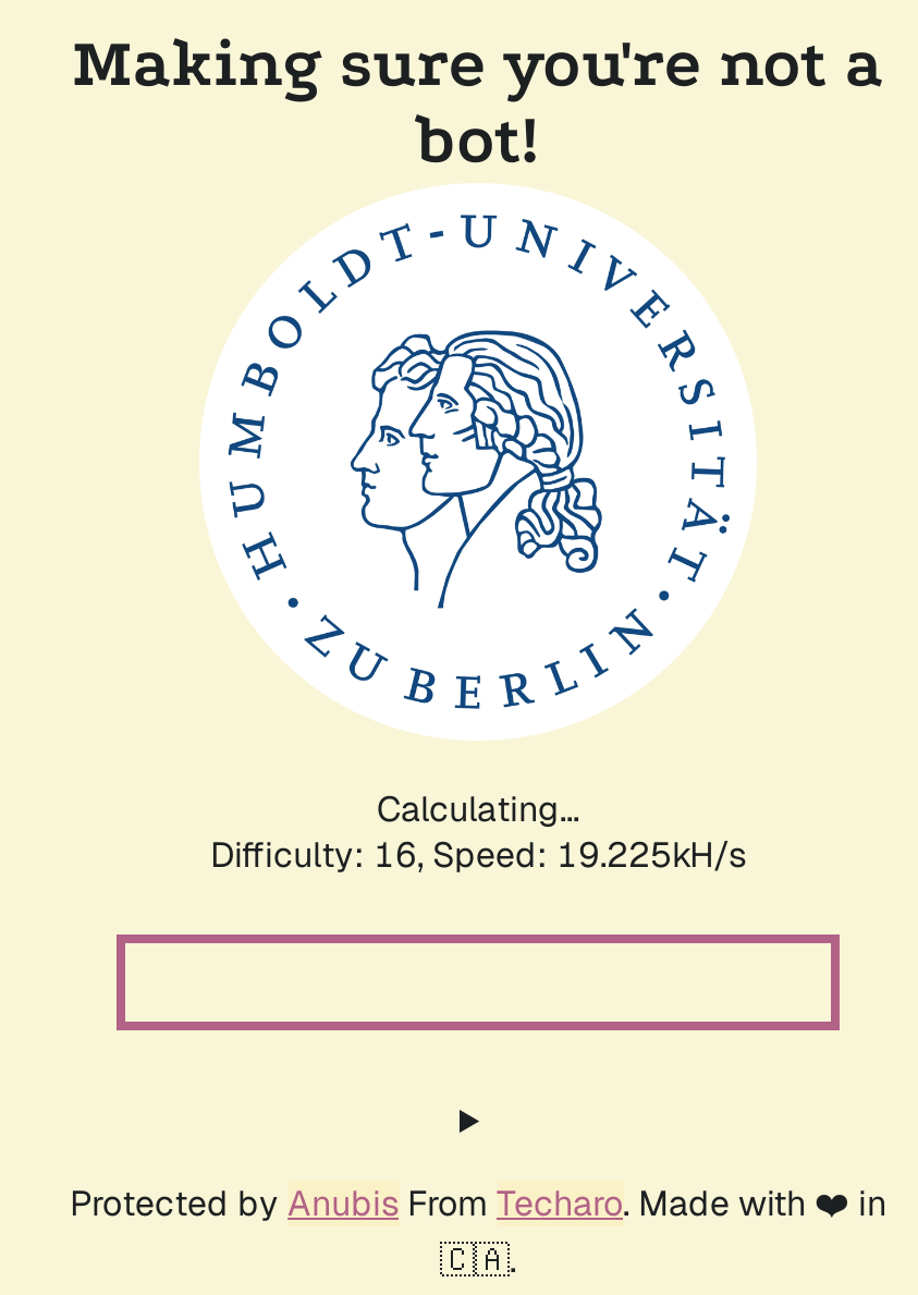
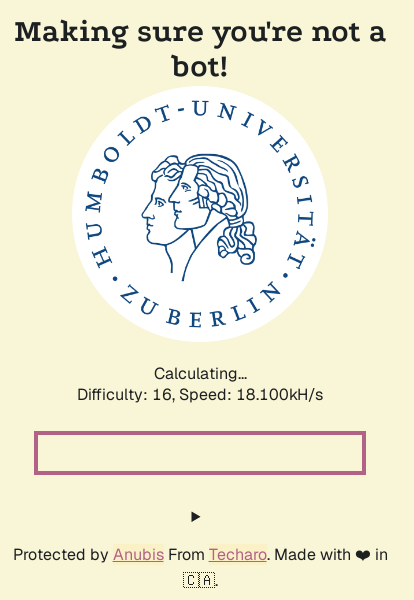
- Difficulty: 16, Speed: 19.225kH/s
+ Difficulty: 16, Speed: 18.100kH/s
